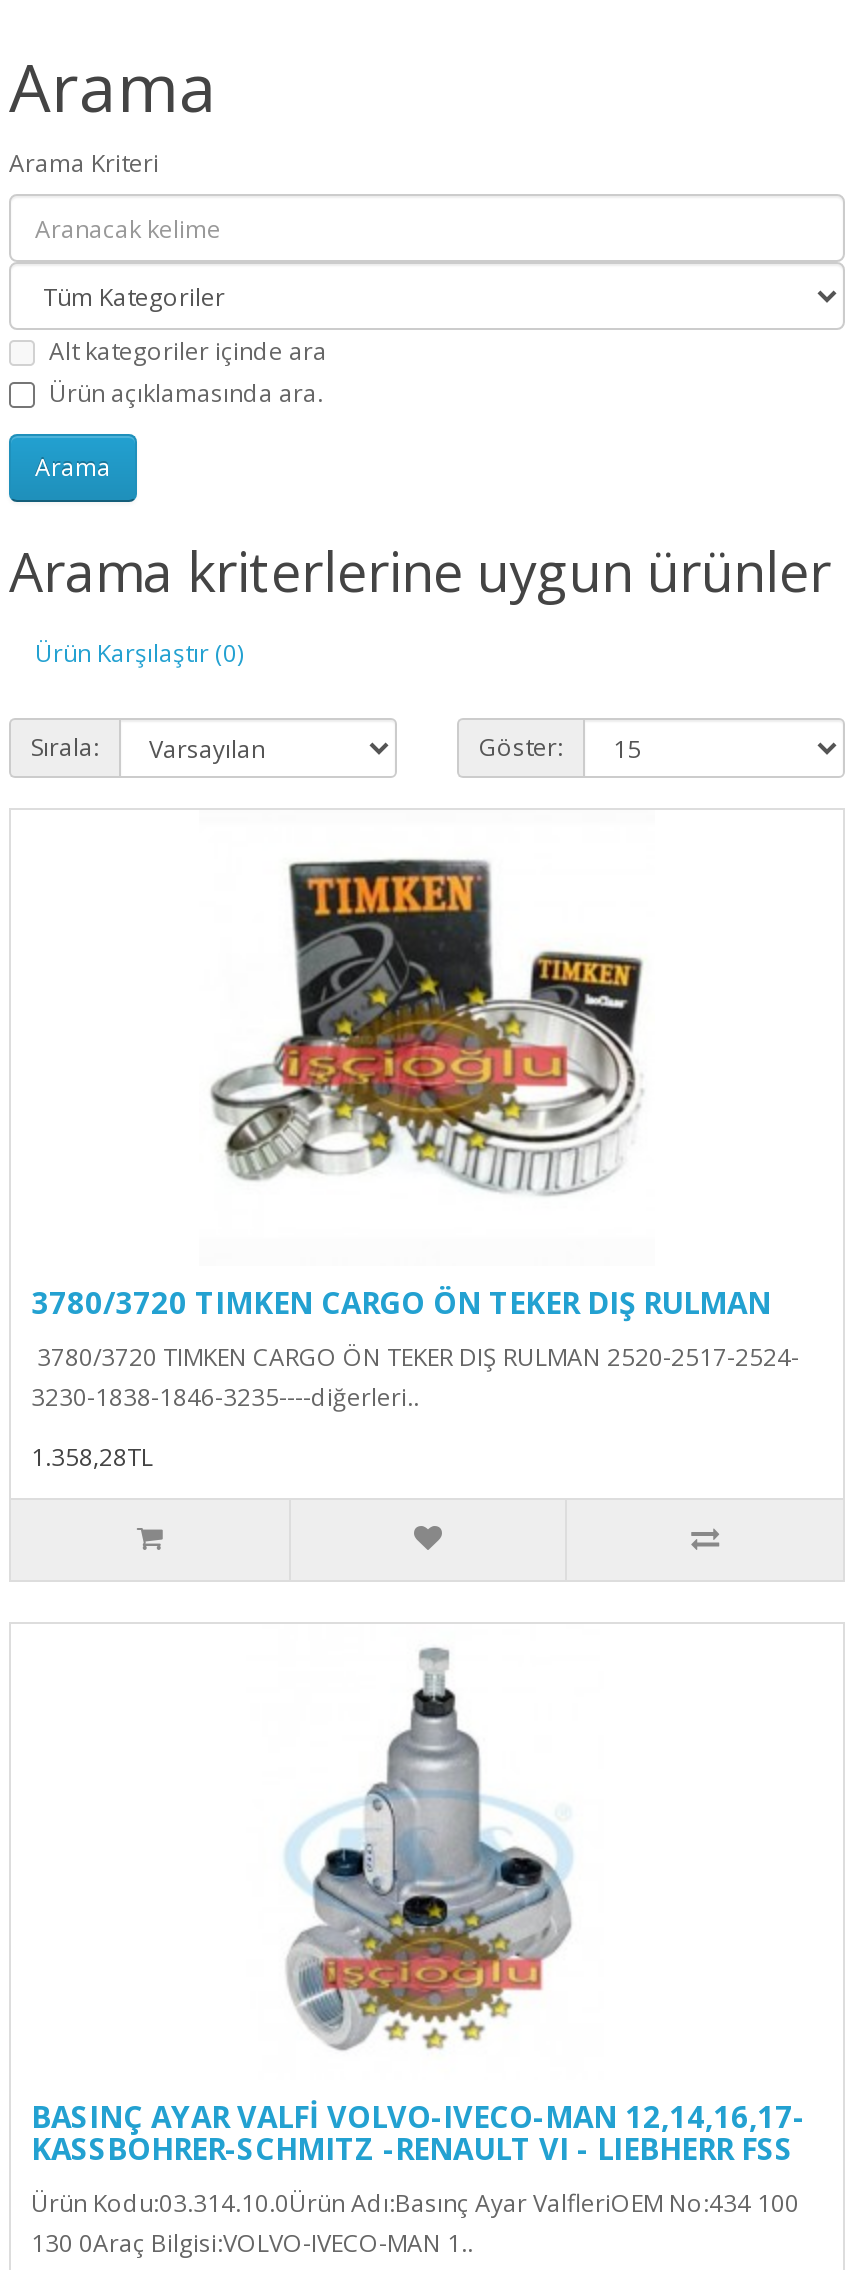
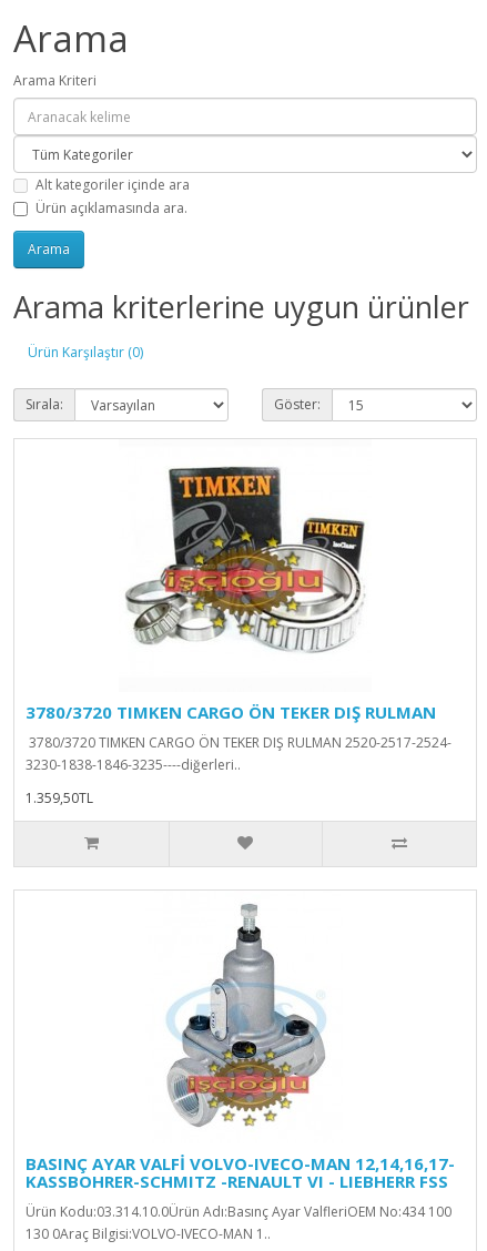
- 1.358,28TL
+ 1.359,50TL
